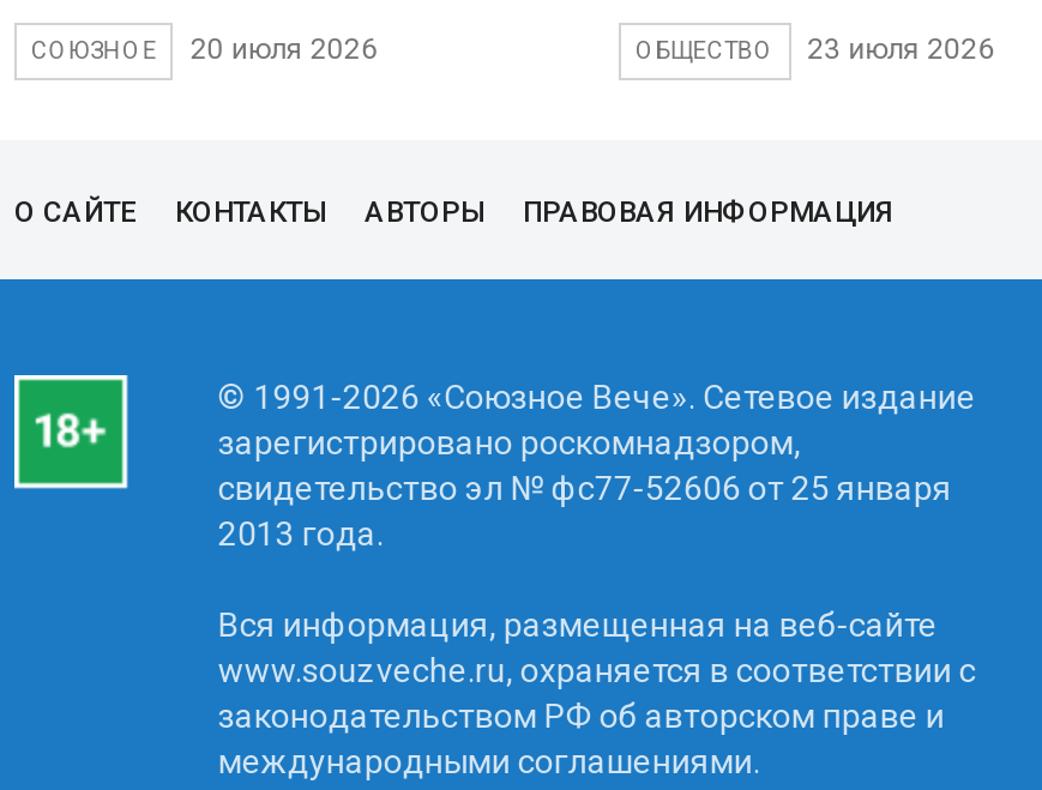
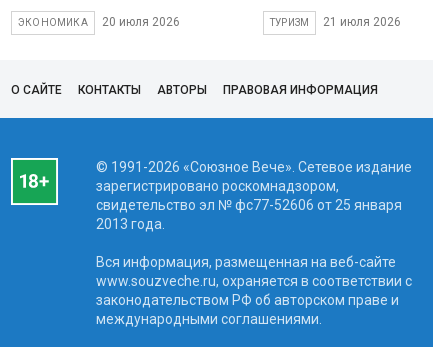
- СОЮЗНОЕ
+ ЭКОНОМИКА

- ОБЩЕСТВО
- 23 июля 2026
+ ТУРИЗМ
+ 21 июля 2026
